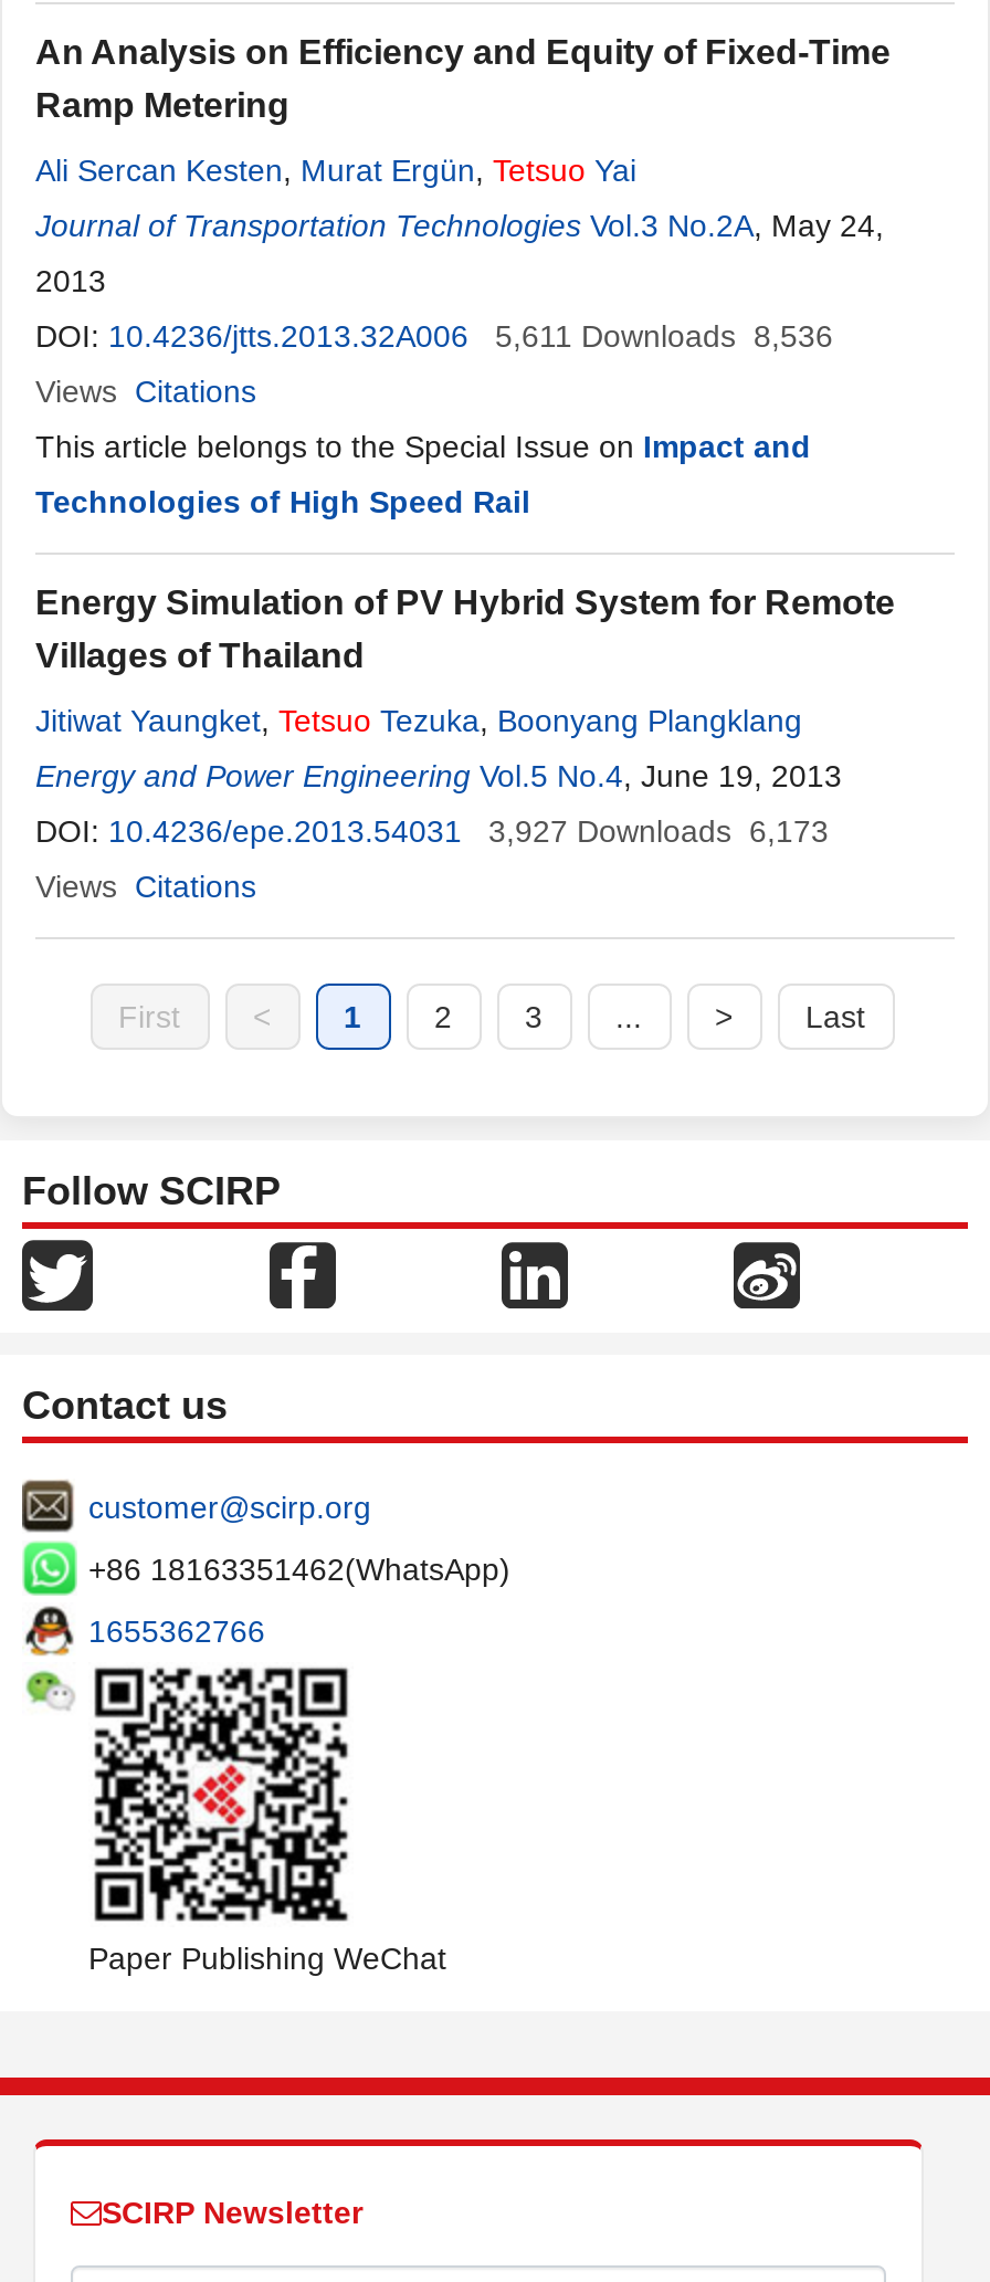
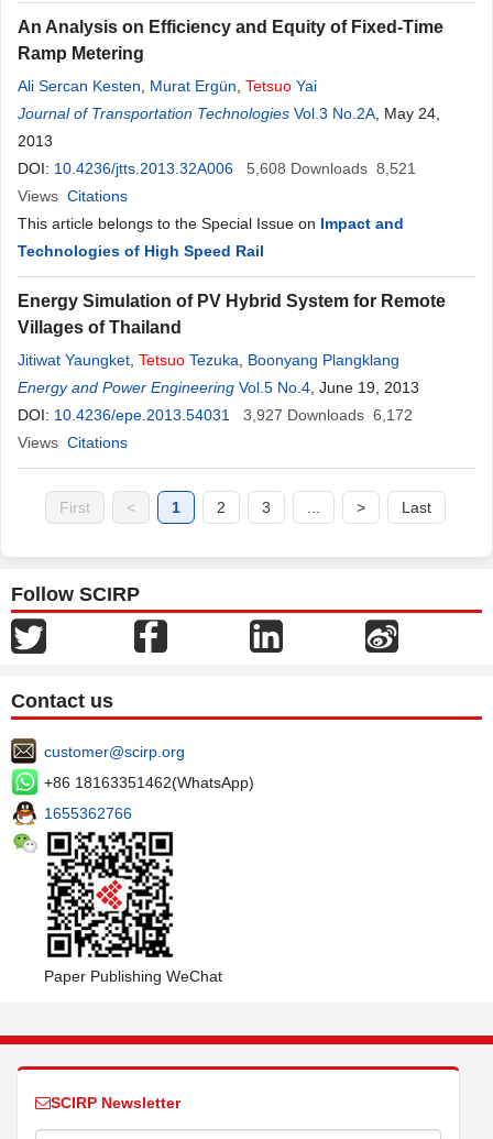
- DOI: 10.4236/jtts.2013.32A006 5,611 Downloads 8,536
+ DOI: 10.4236/jtts.2013.32A006 5,608 Downloads 8,521

- DOI: 10.4236/epe.2013.54031 3,927 Downloads 6,173
+ DOI: 10.4236/epe.2013.54031 3,927 Downloads 6,172
